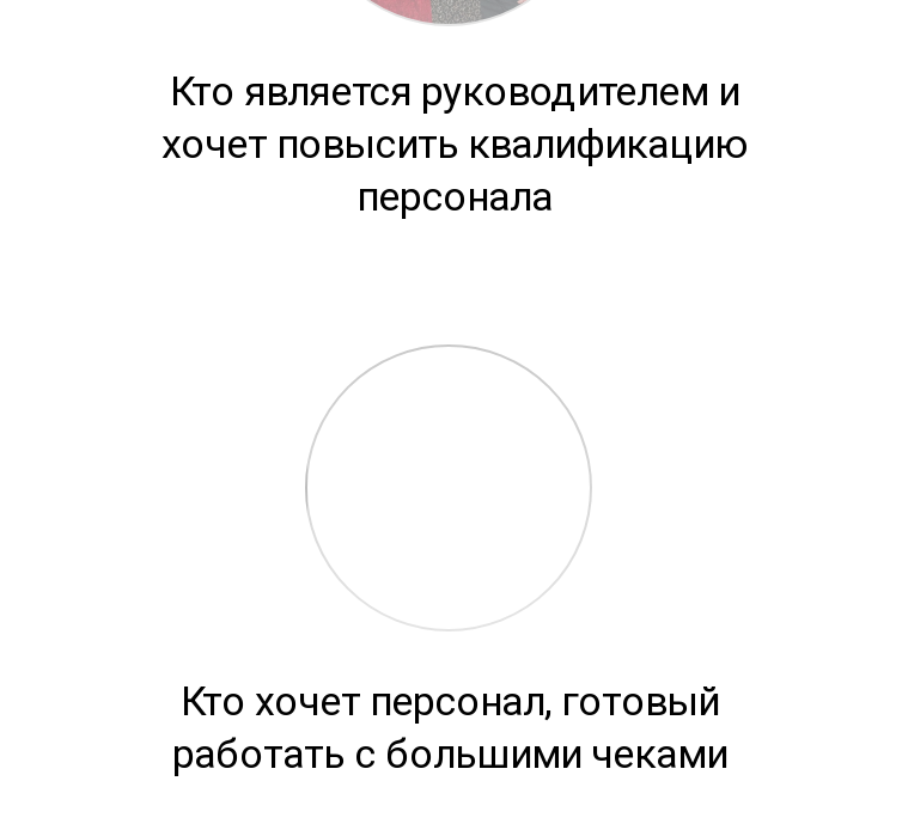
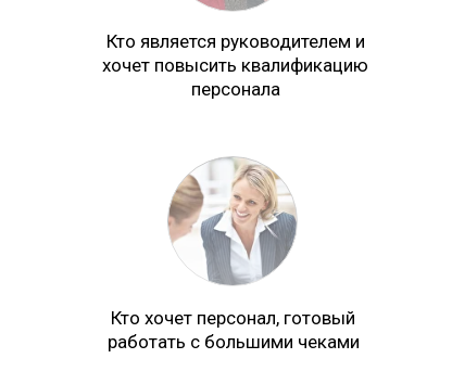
+ [image]
